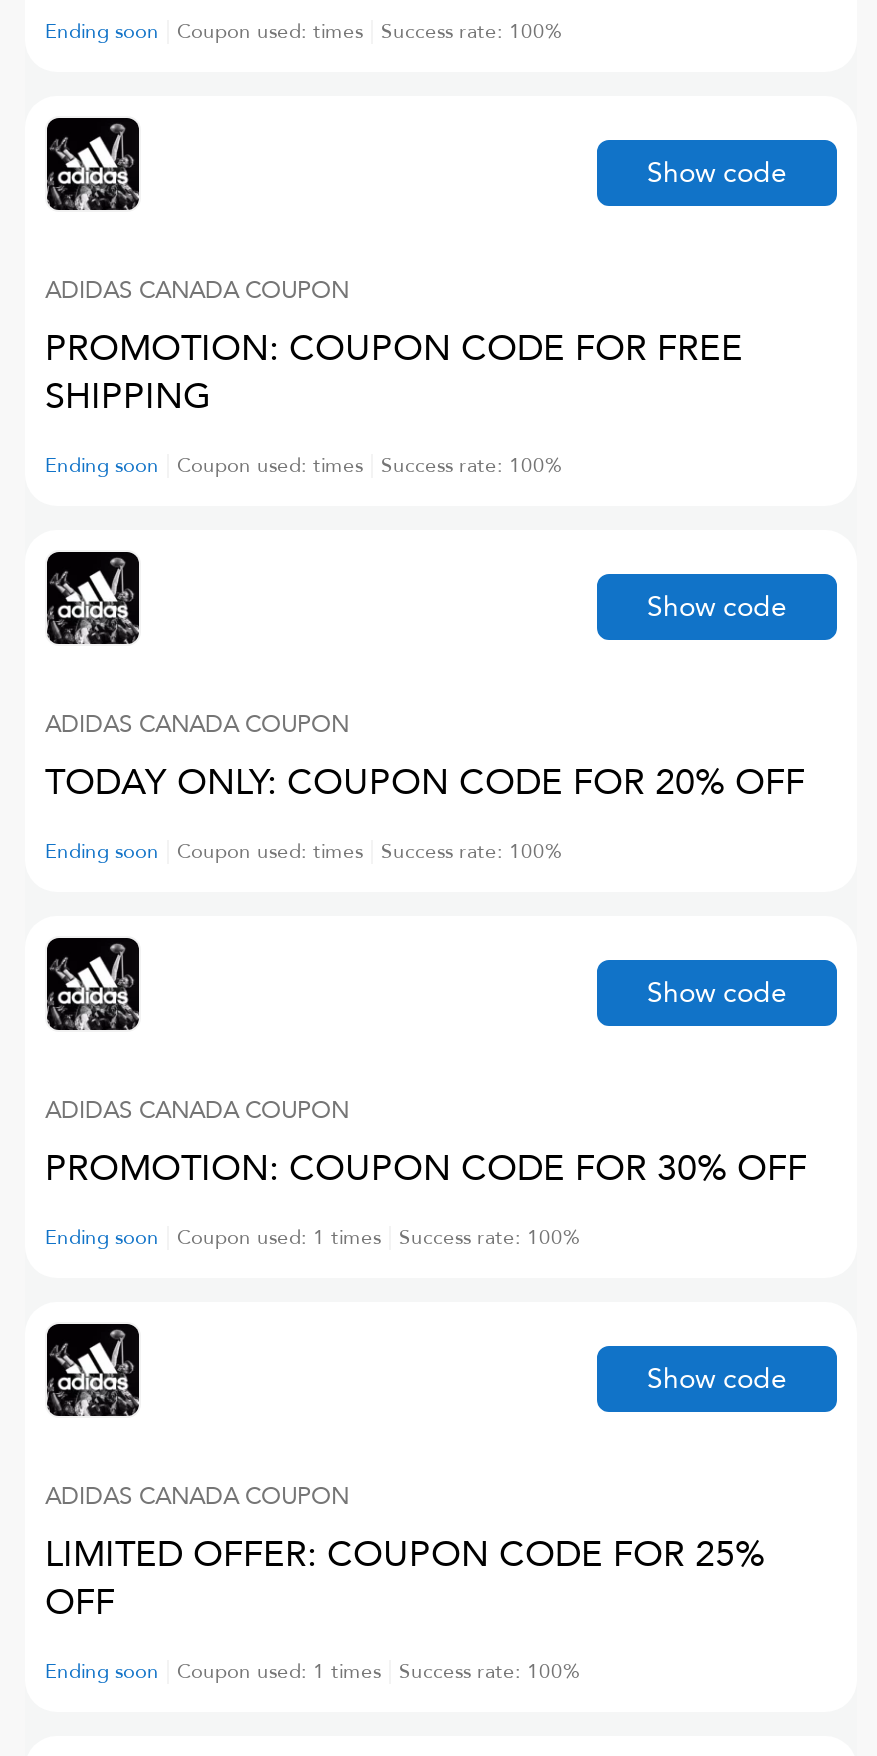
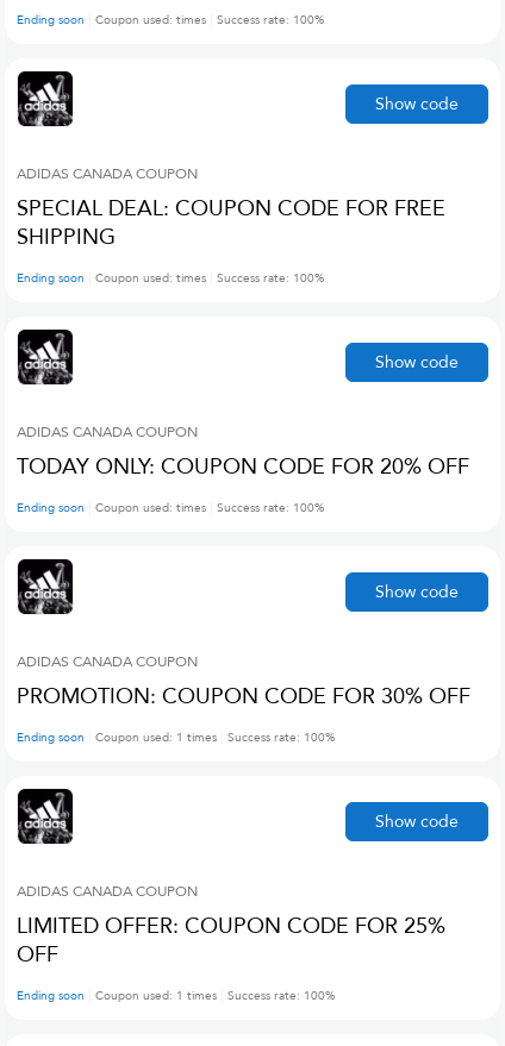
- PROMOTION: COUPON CODE FOR FREE
+ SPECIAL DEAL: COUPON CODE FOR FREE
